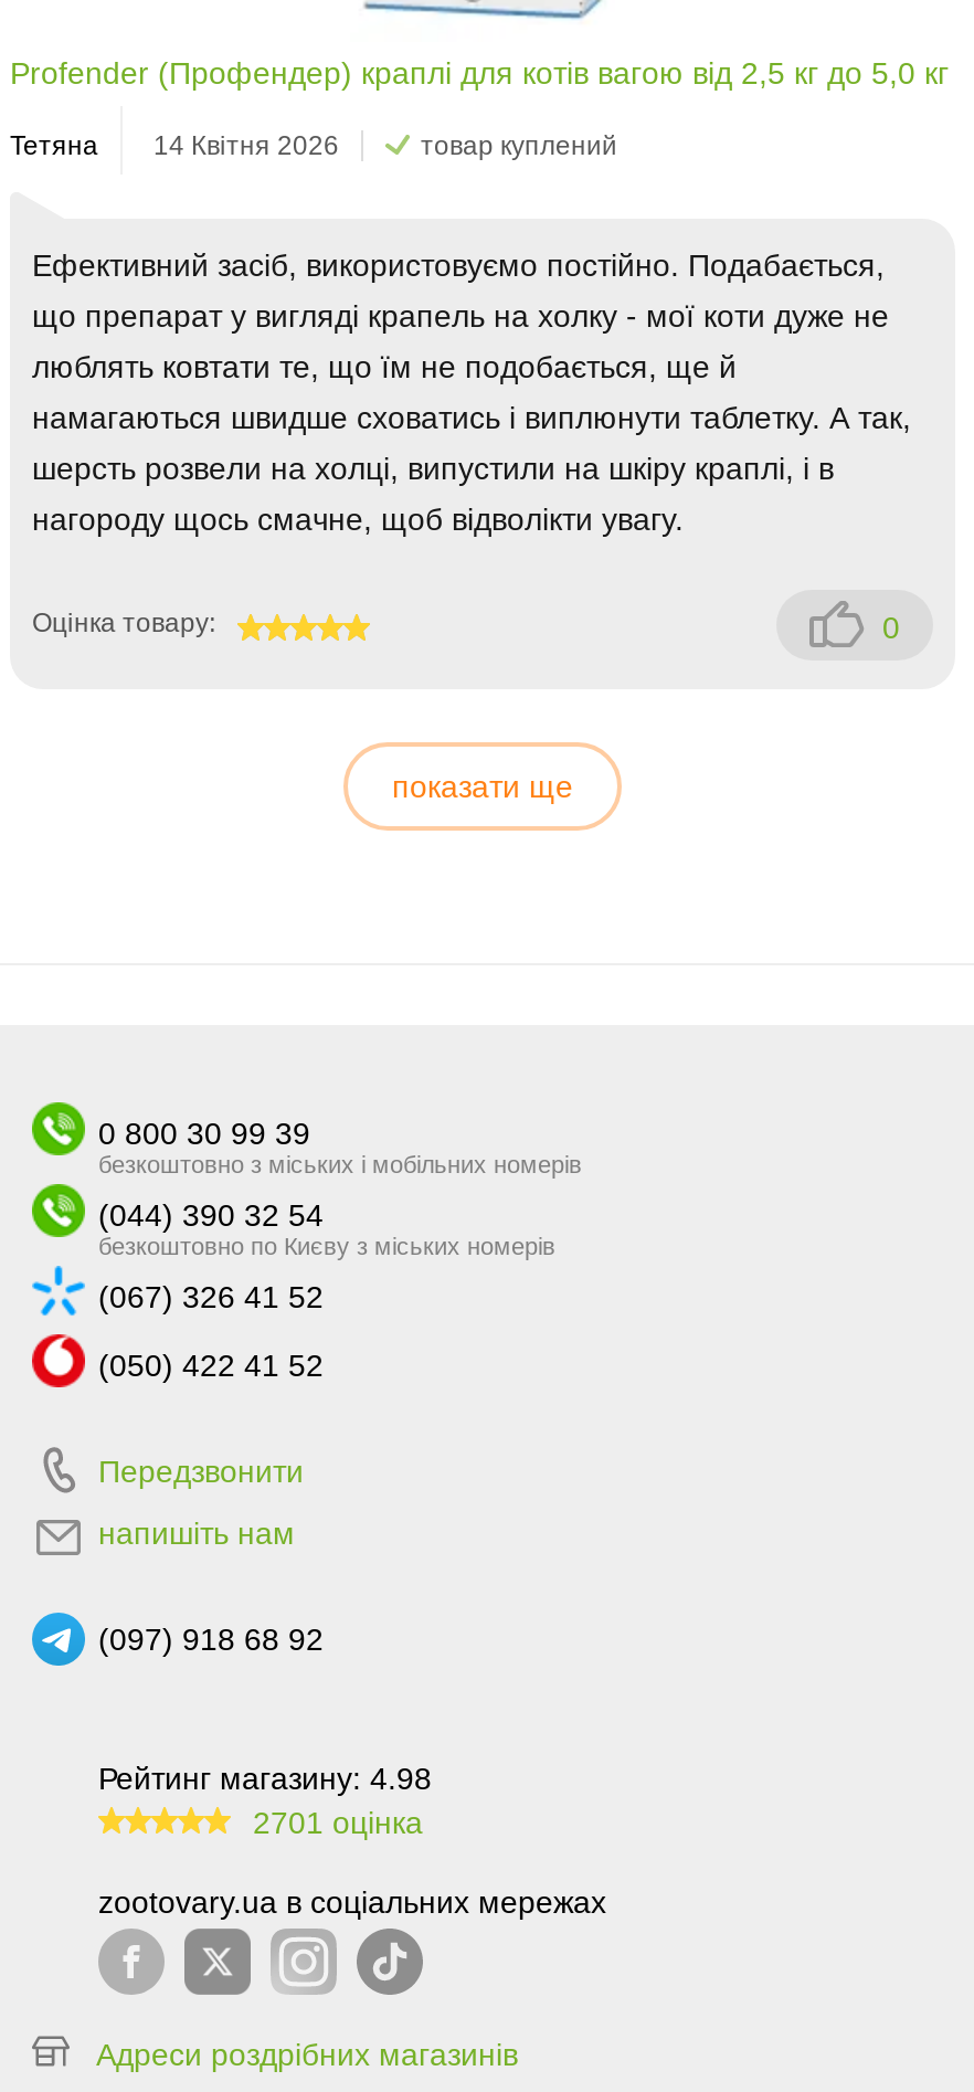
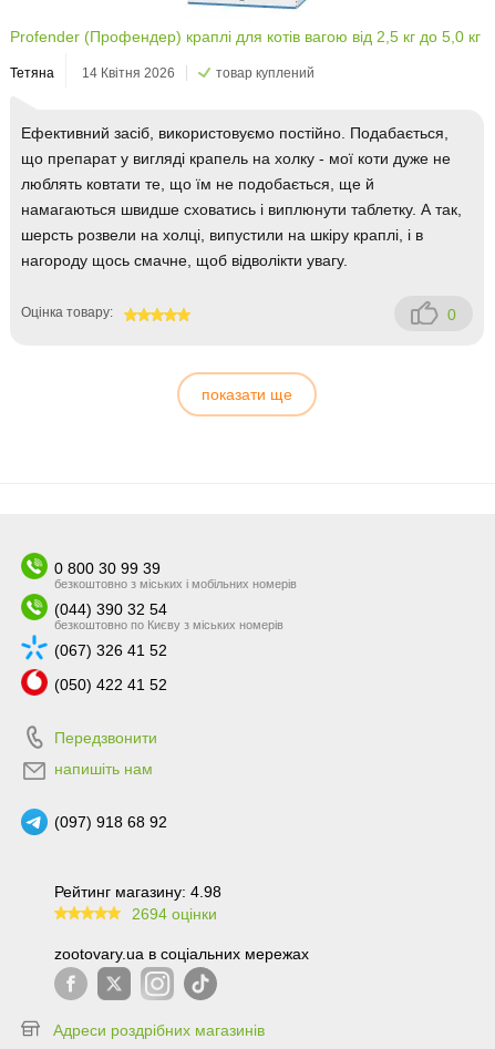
- 2701 оцінка
+ 2694 оцінки
